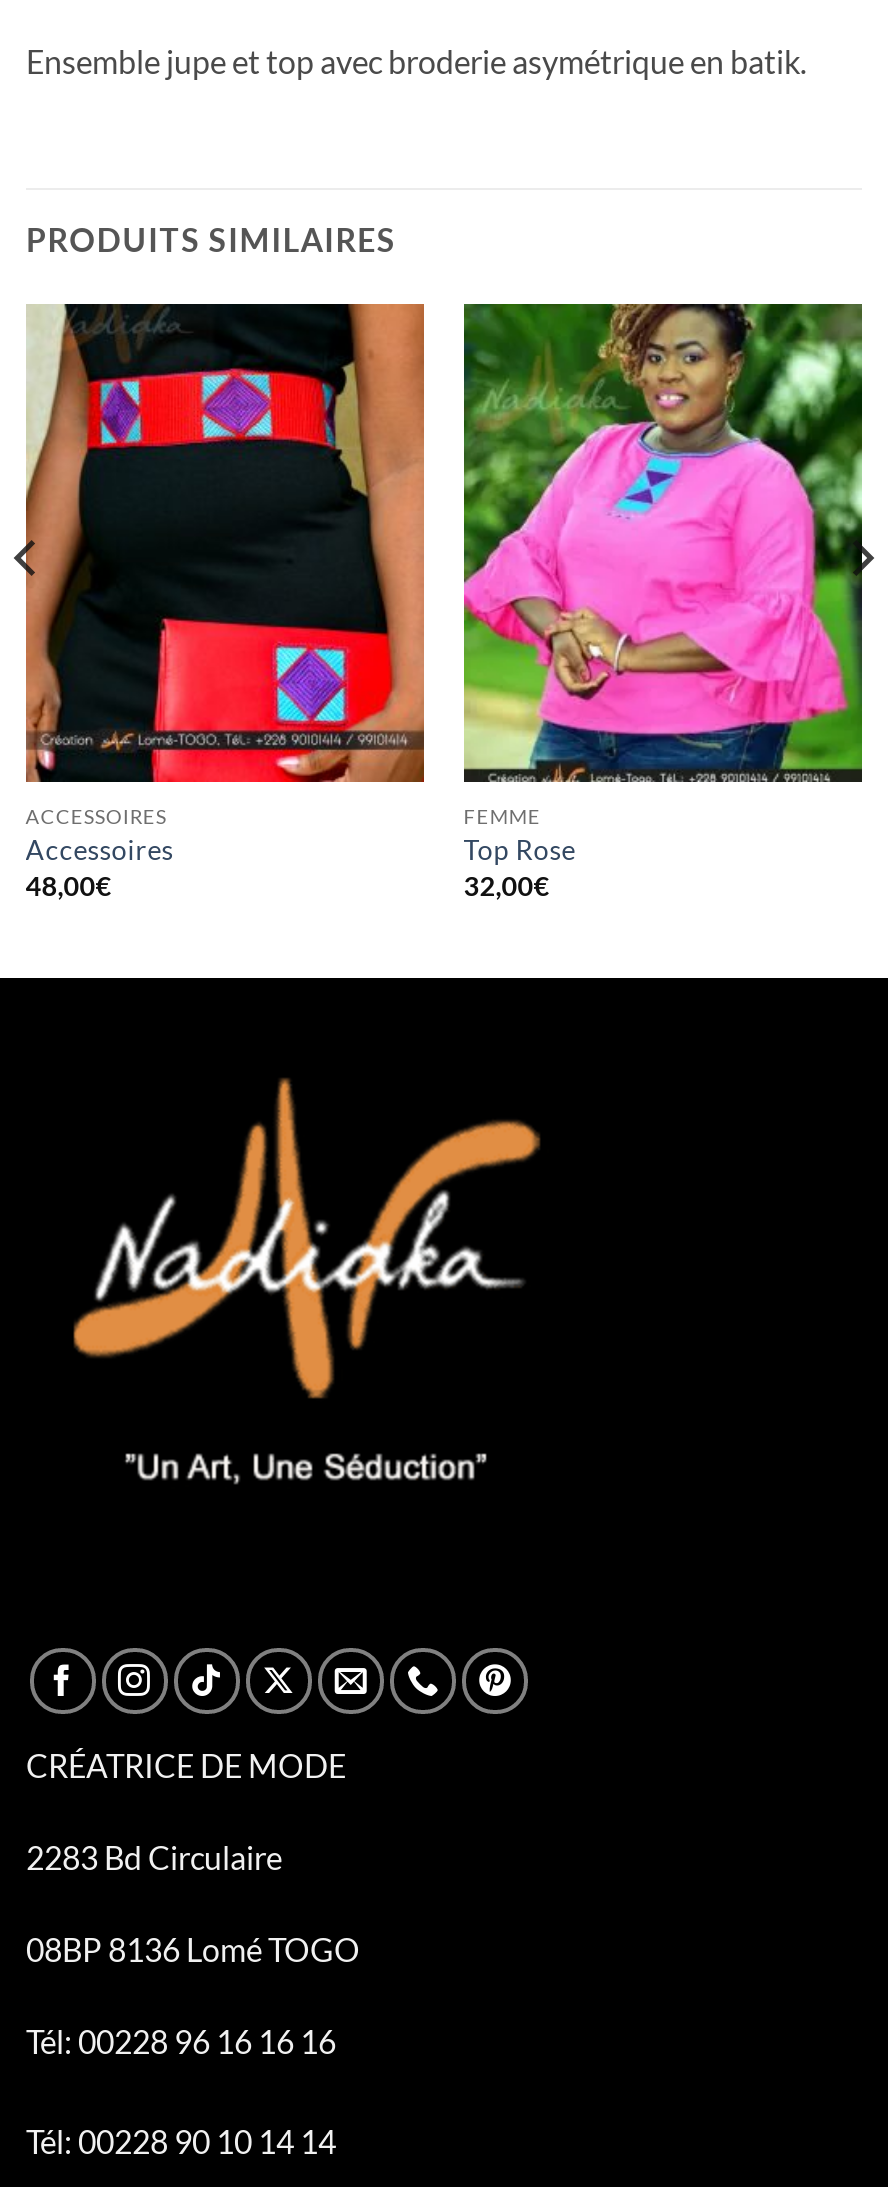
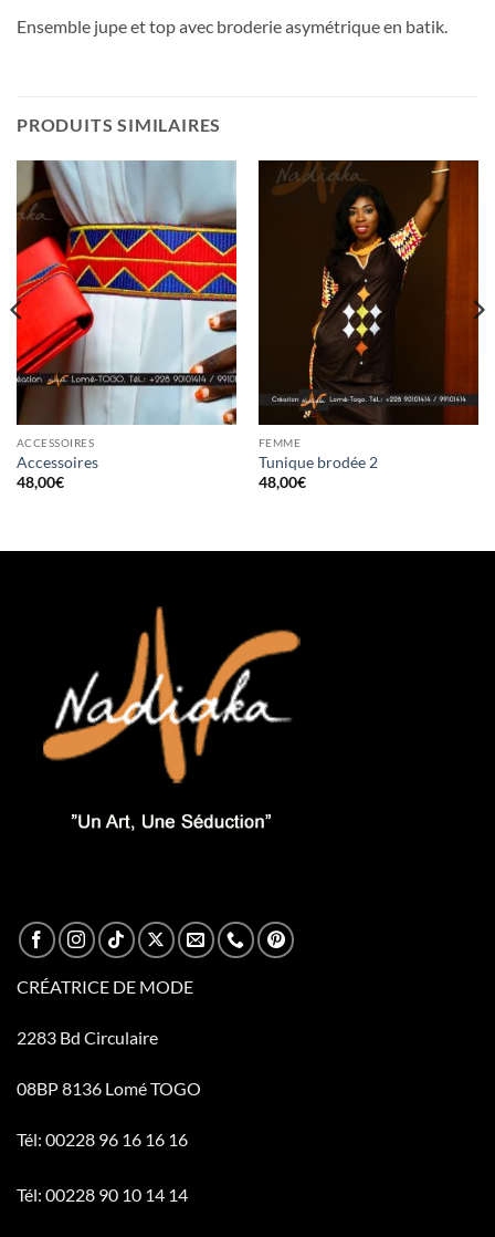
- [image]
+ [image]

- [image]
- Top Rose
- 32,00€
+ [image]
+ Tunique brodée 2
+ 48,00€
